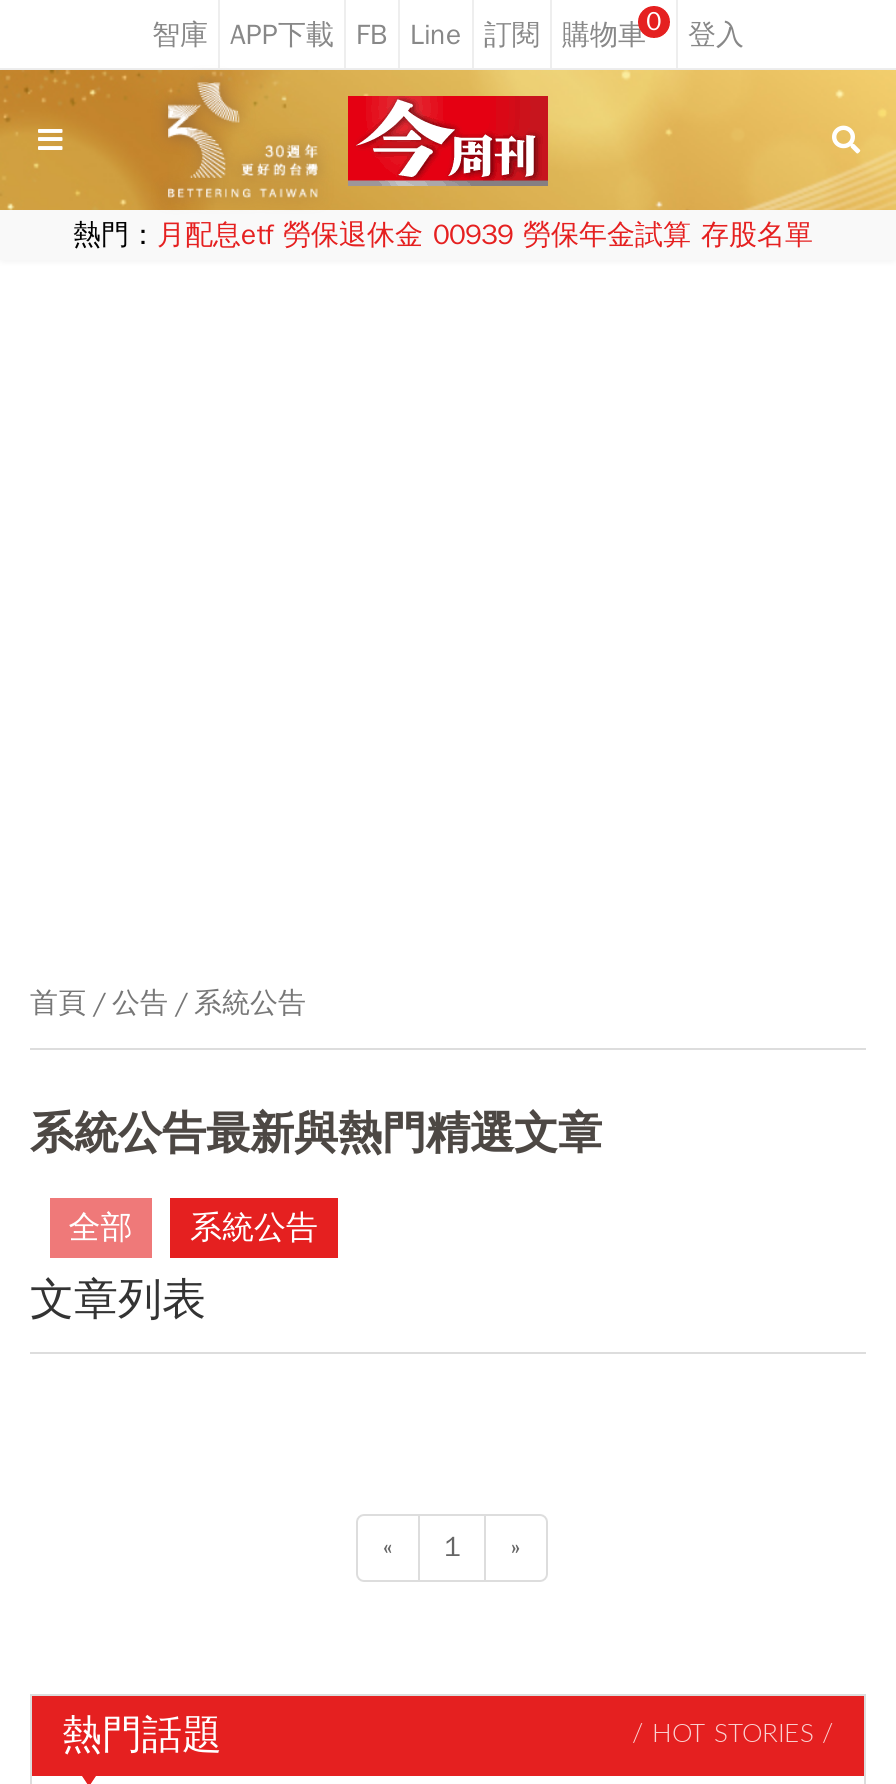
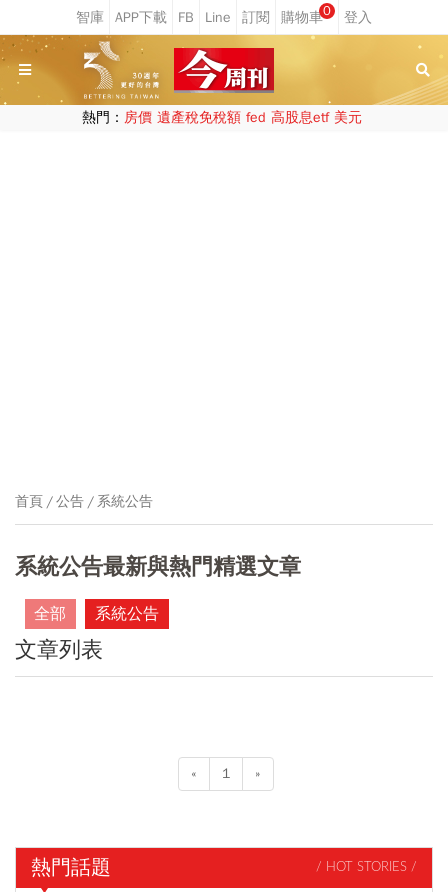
- 熱門：月配息etf 勞保退休金 00939 勞保年金試算 存股名單
+ 熱門：房價 遺產稅免稅額 fed 高股息etf 美元
